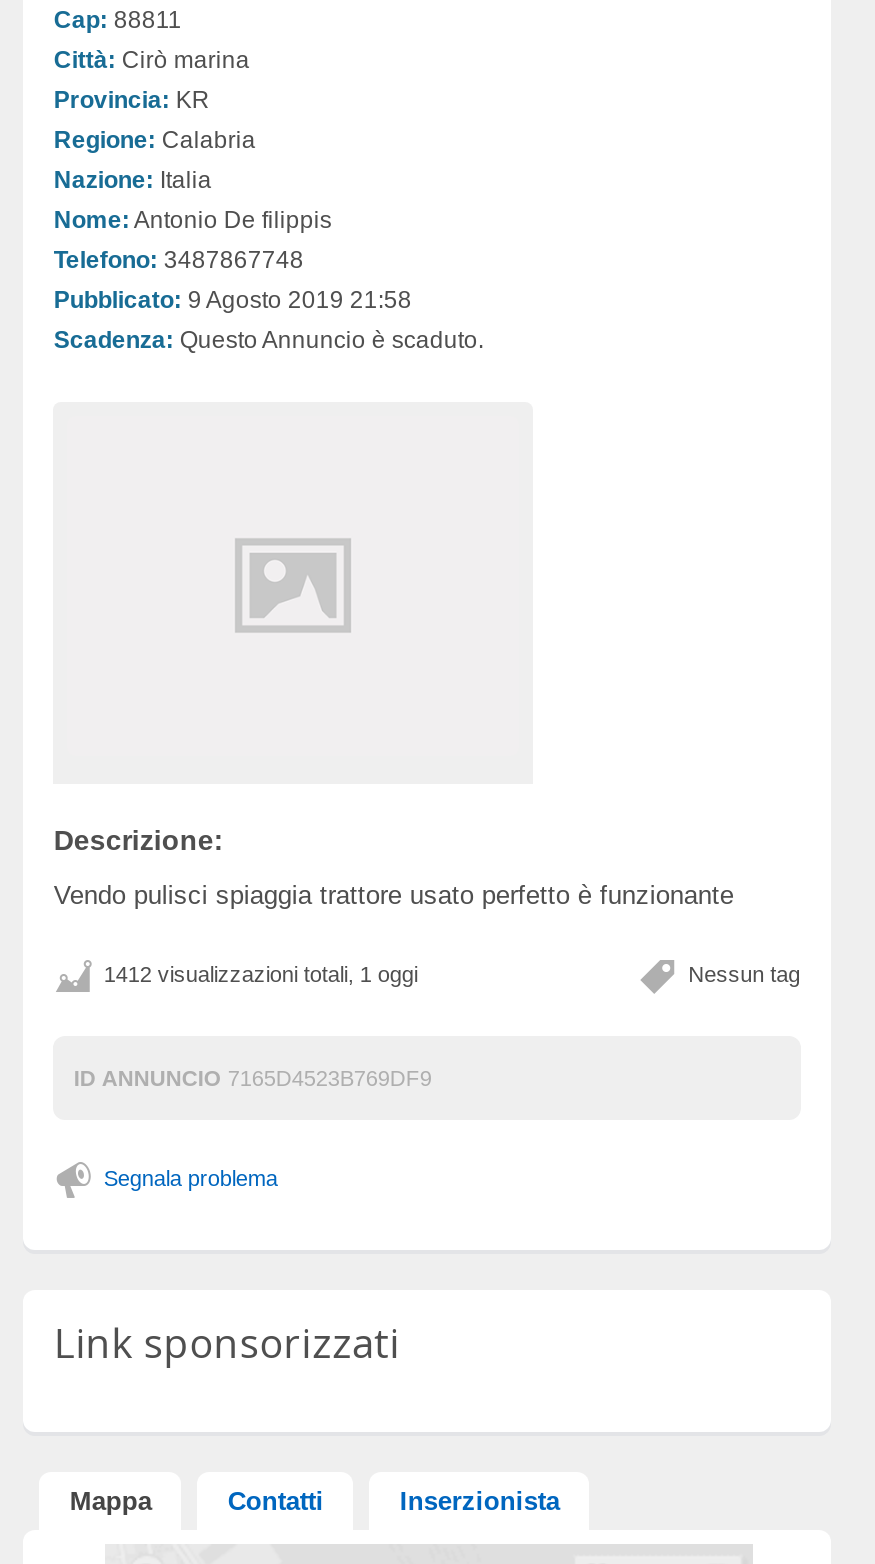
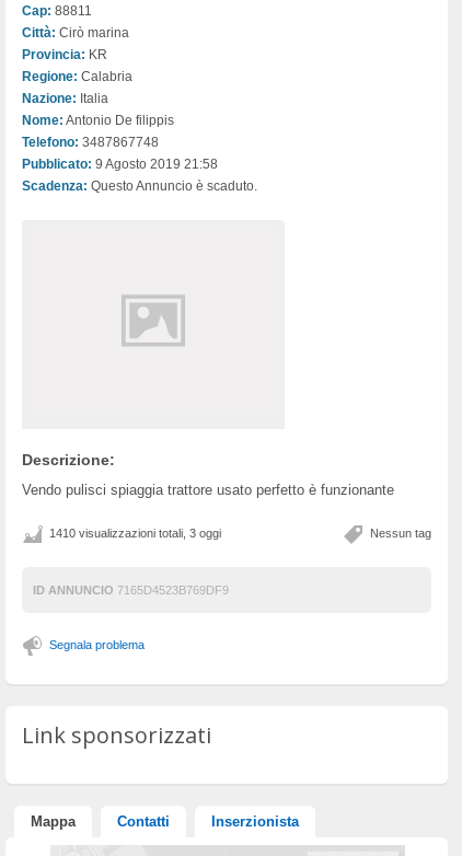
- 1412 visualizzazioni totali, 1 oggi
+ 1410 visualizzazioni totali, 3 oggi
